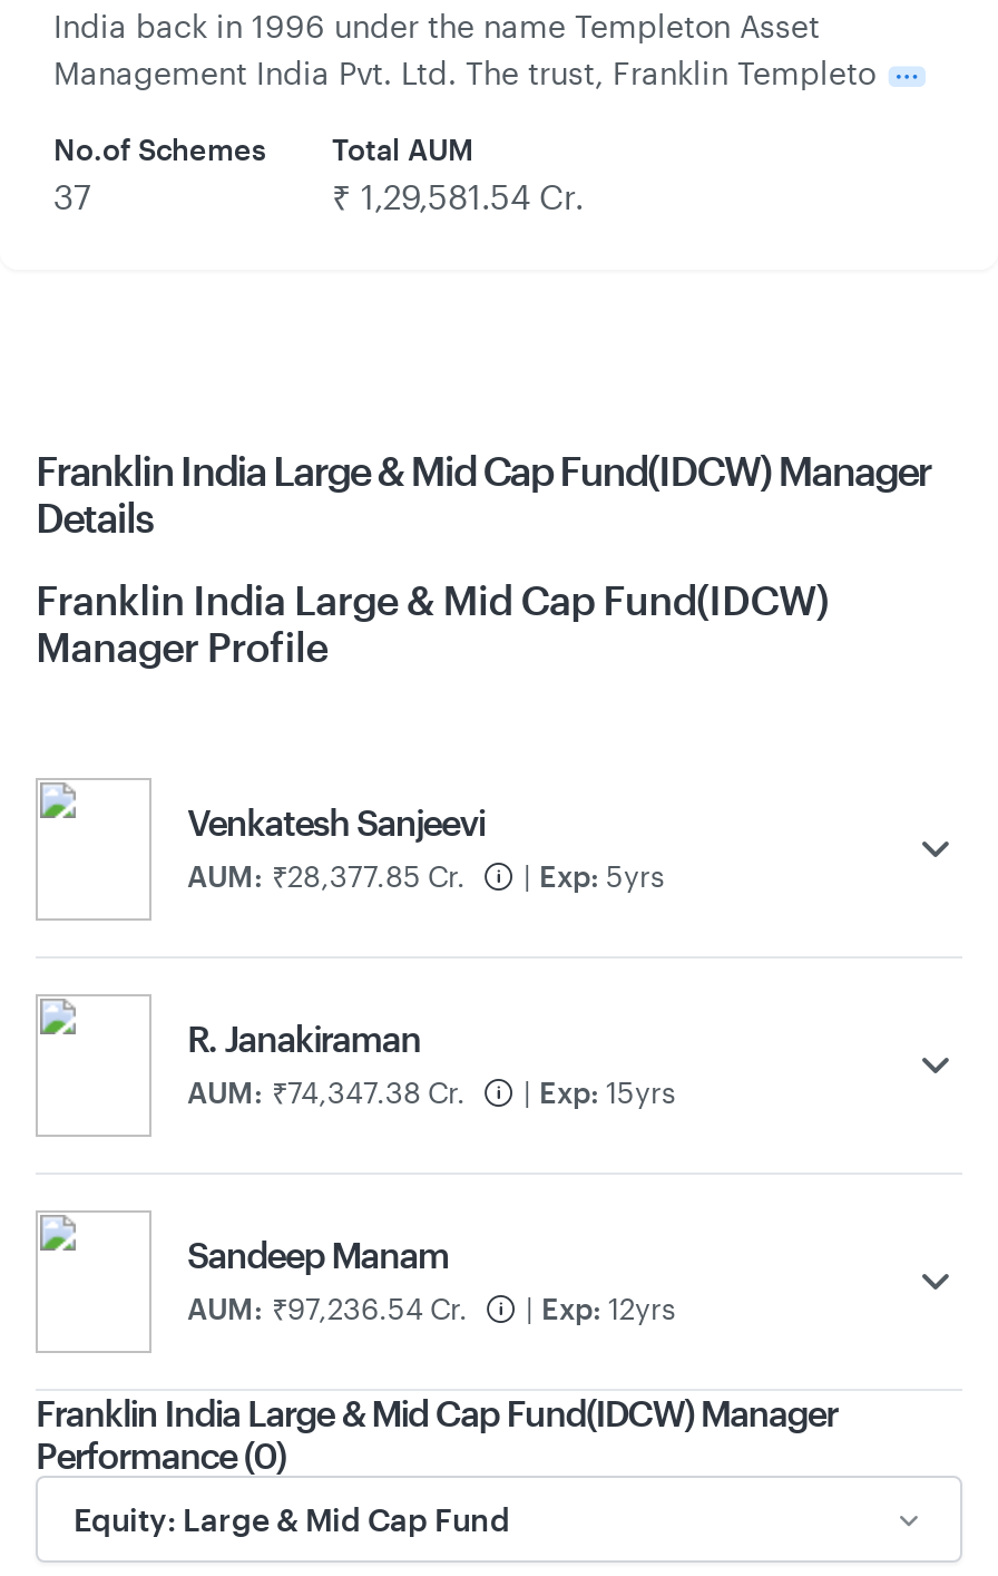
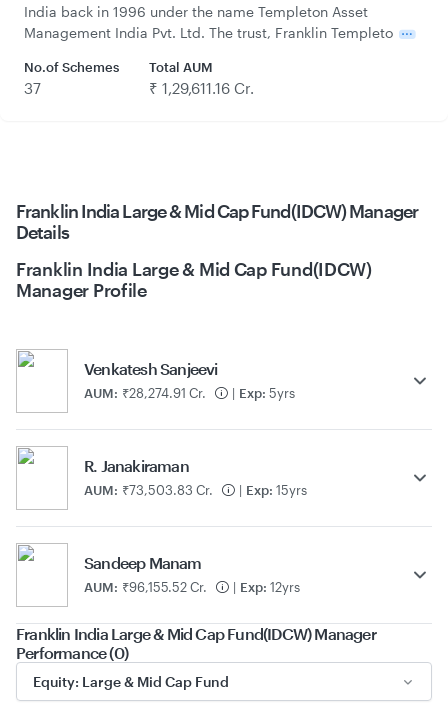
- ₹ 1,29,581.54 Cr.
+ ₹ 1,29,611.16 Cr.

- AUM: ₹28,377.85 Cr.
+ AUM: ₹28,274.91 Cr.

- AUM: ₹74,347.38 Cr.
+ AUM: ₹73,503.83 Cr.

- AUM: ₹97,236.54 Cr.
+ AUM: ₹96,155.52 Cr.
